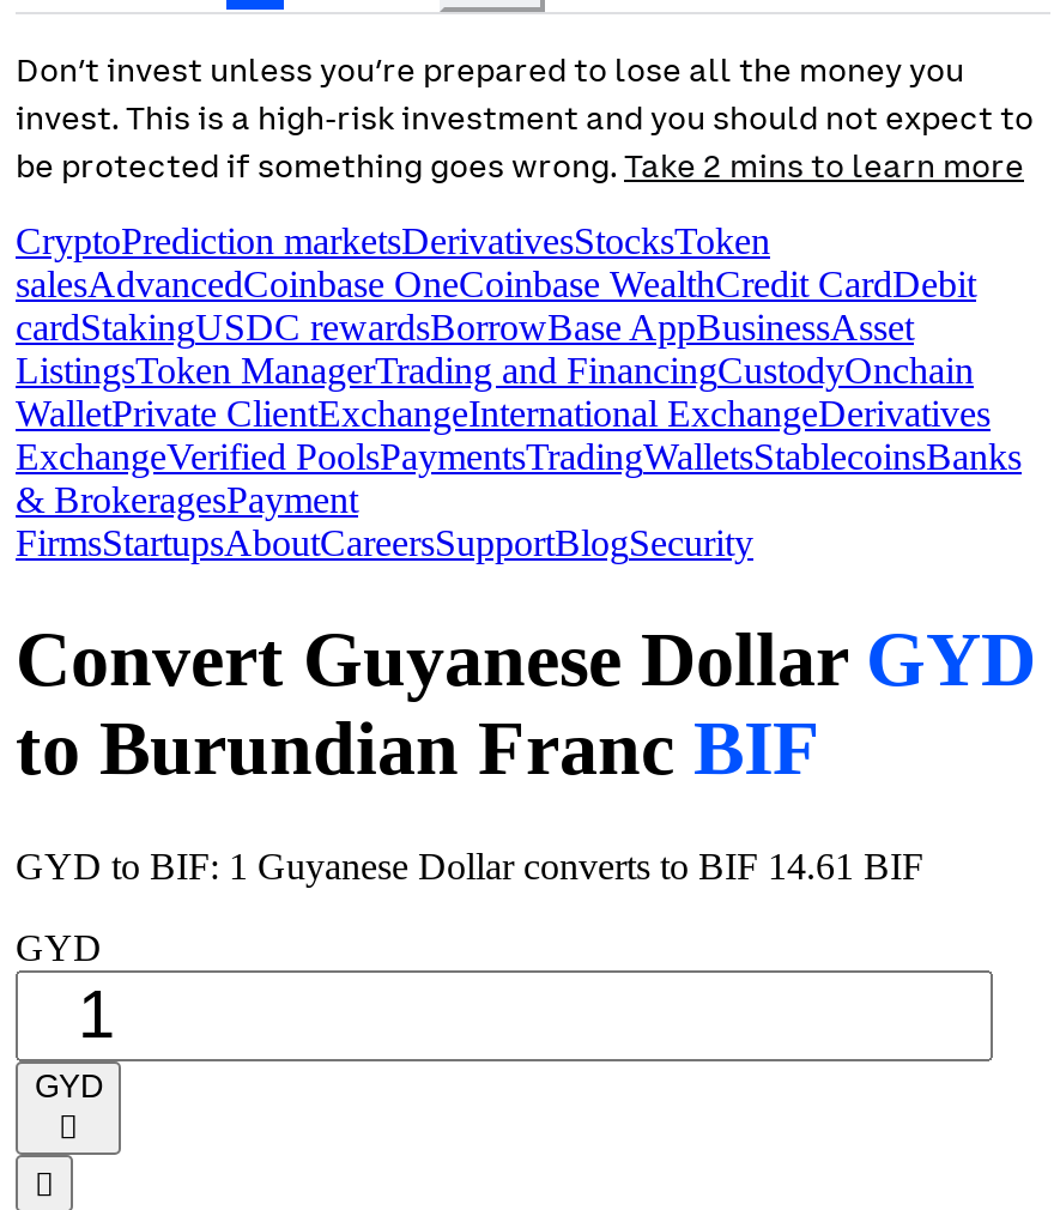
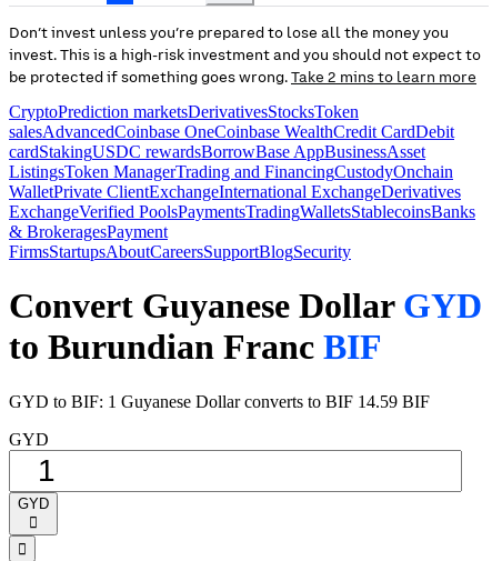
- GYD to BIF: 1 Guyanese Dollar converts to BIF 14.61 BIF
+ GYD to BIF: 1 Guyanese Dollar converts to BIF 14.59 BIF
